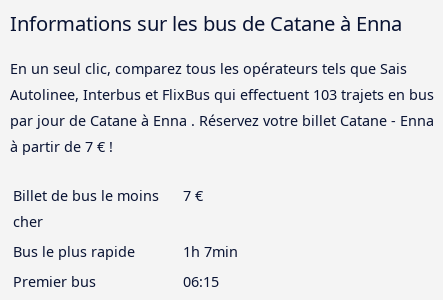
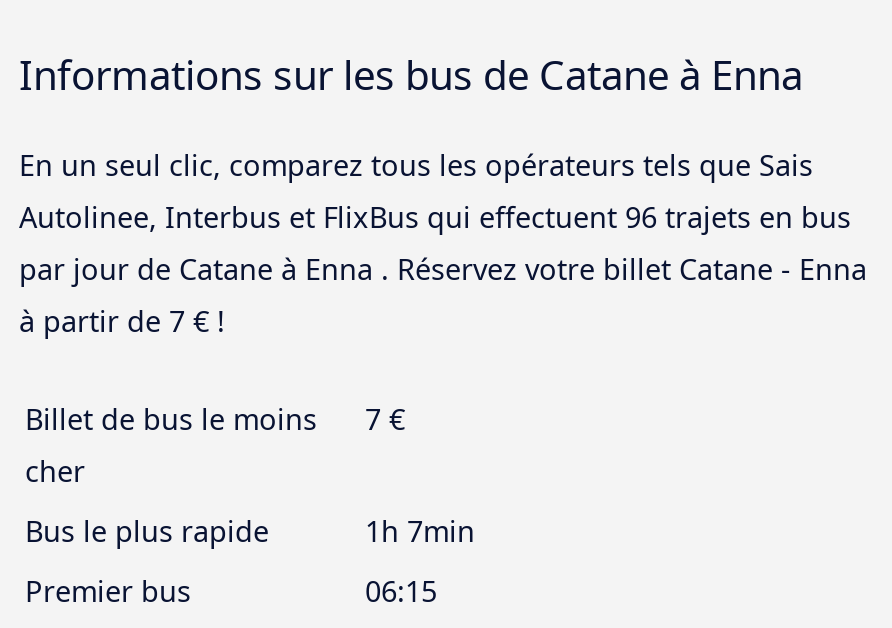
- Autolinee, Interbus et FlixBus qui effectuent 103 trajets en bus
+ Autolinee, Interbus et FlixBus qui effectuent 96 trajets en bus
